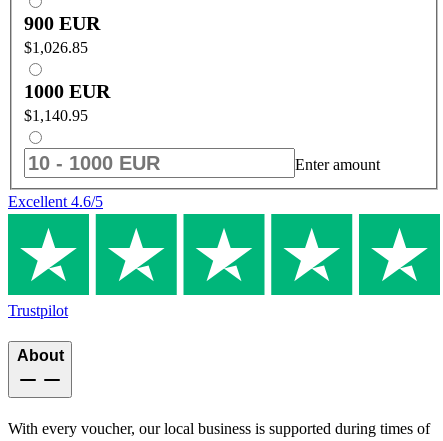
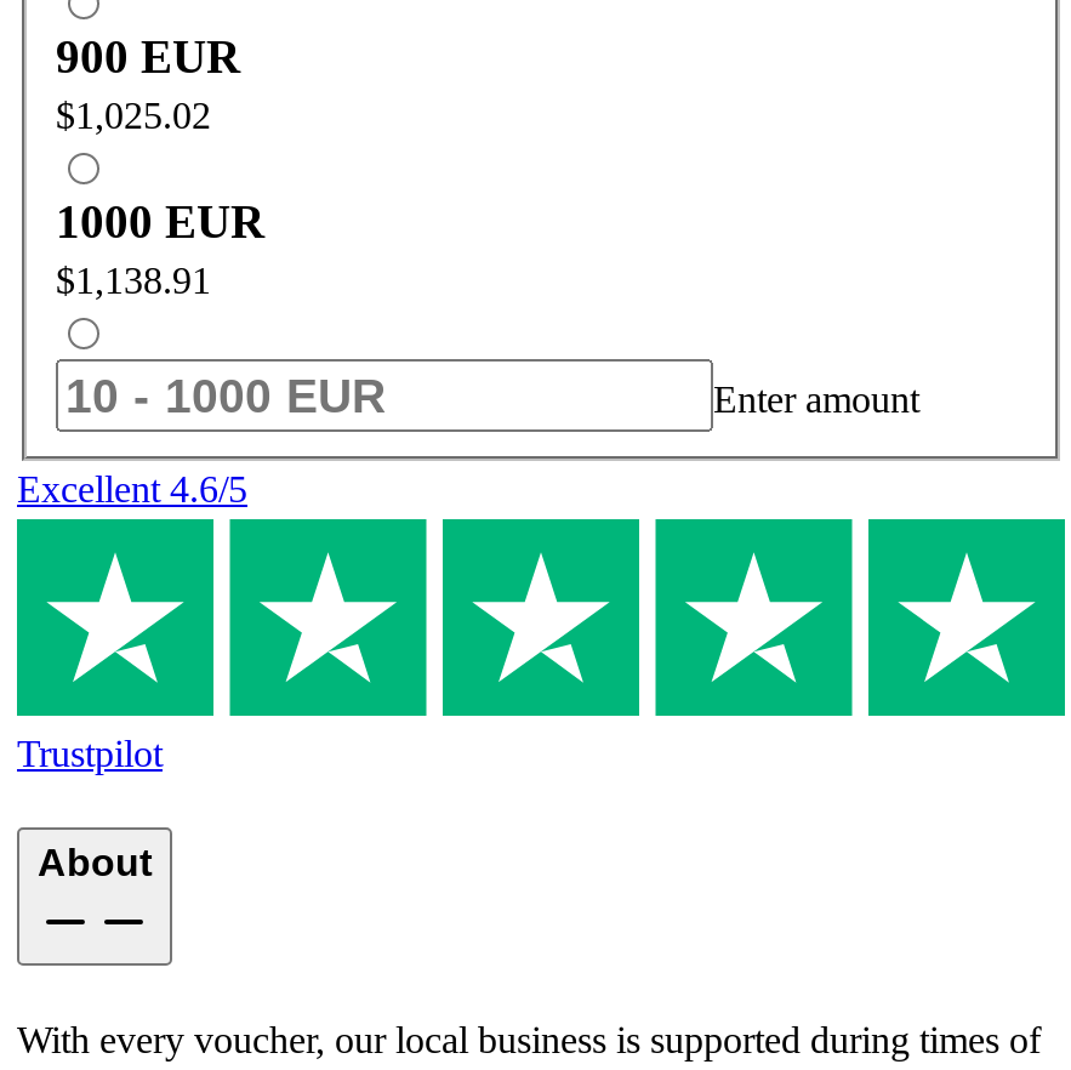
- $1,026.85
+ $1,025.02

- $1,140.95
+ $1,138.91
